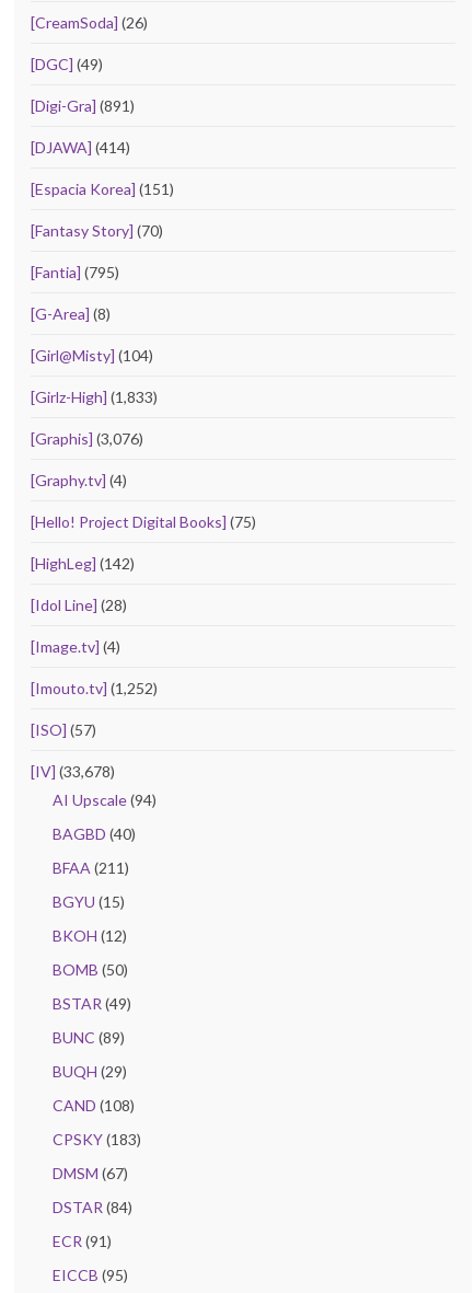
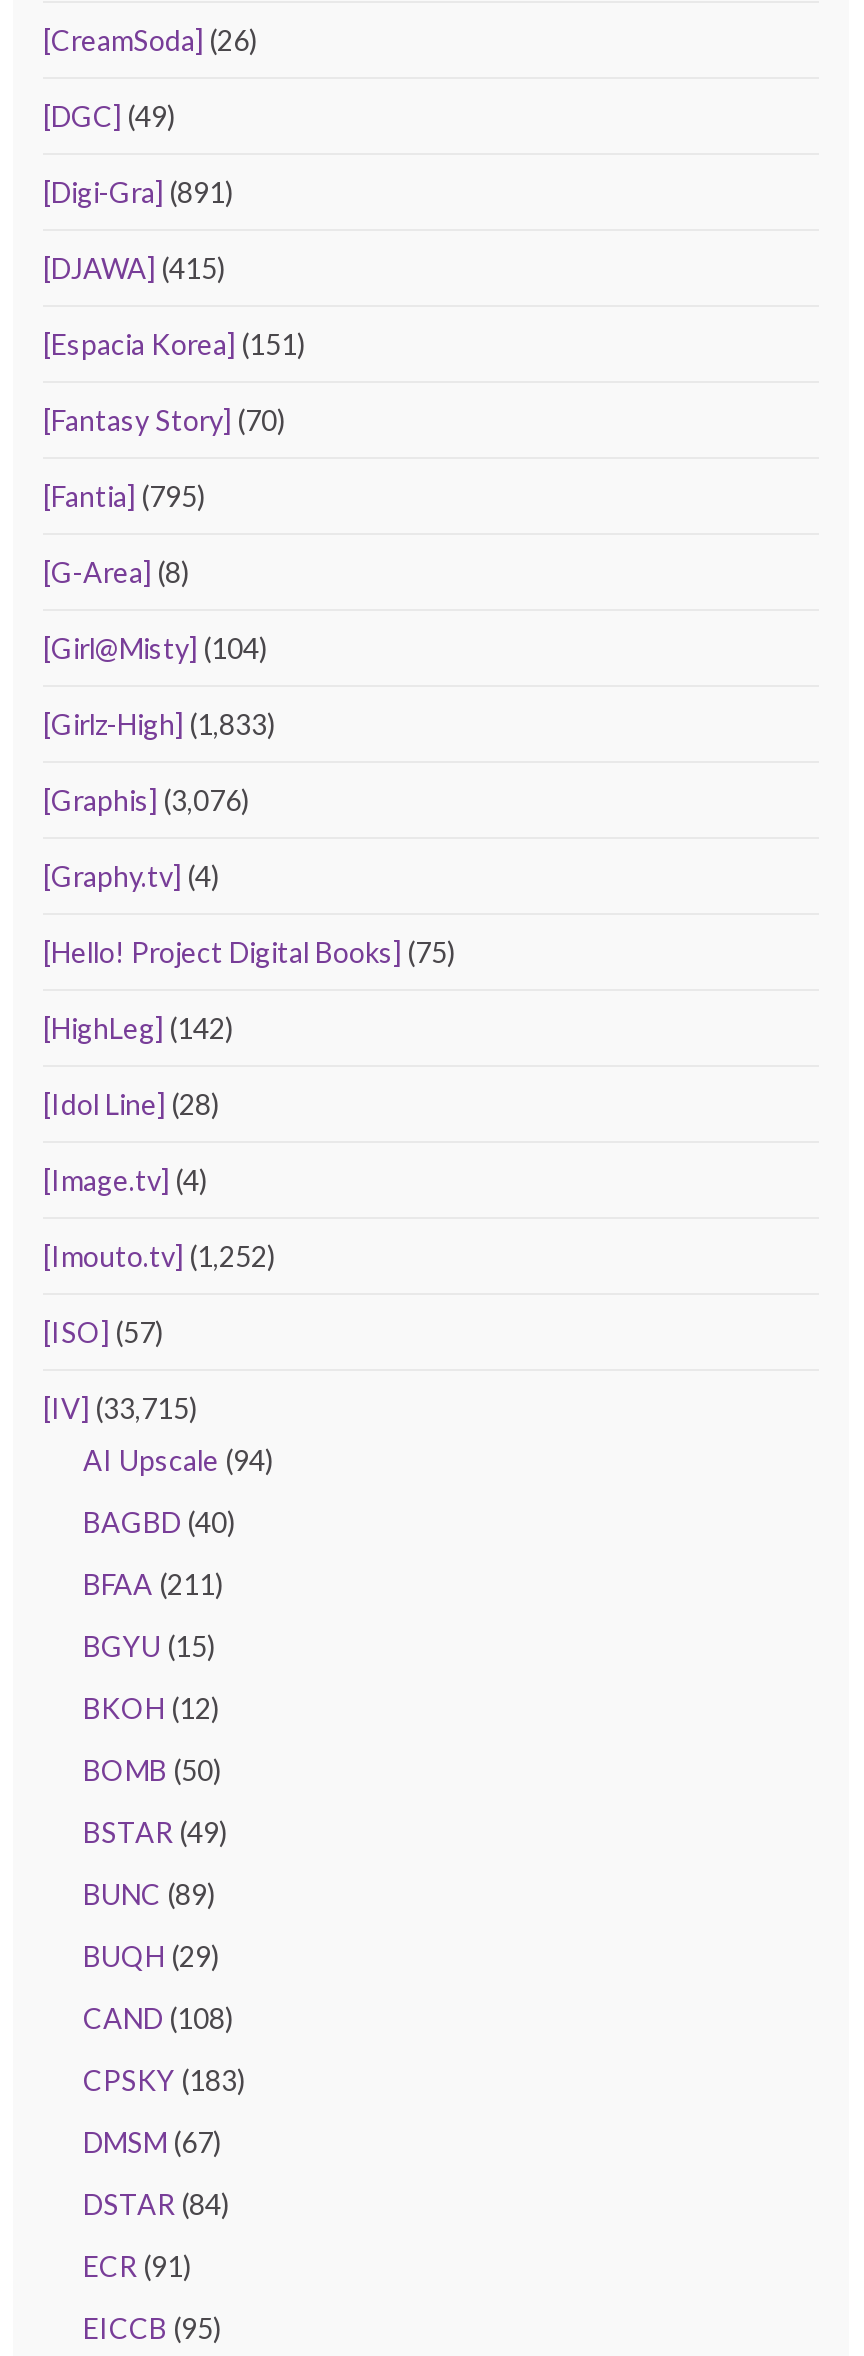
- [DJAWA] (414)
+ [DJAWA] (415)

- [IV] (33,678)
+ [IV] (33,715)
